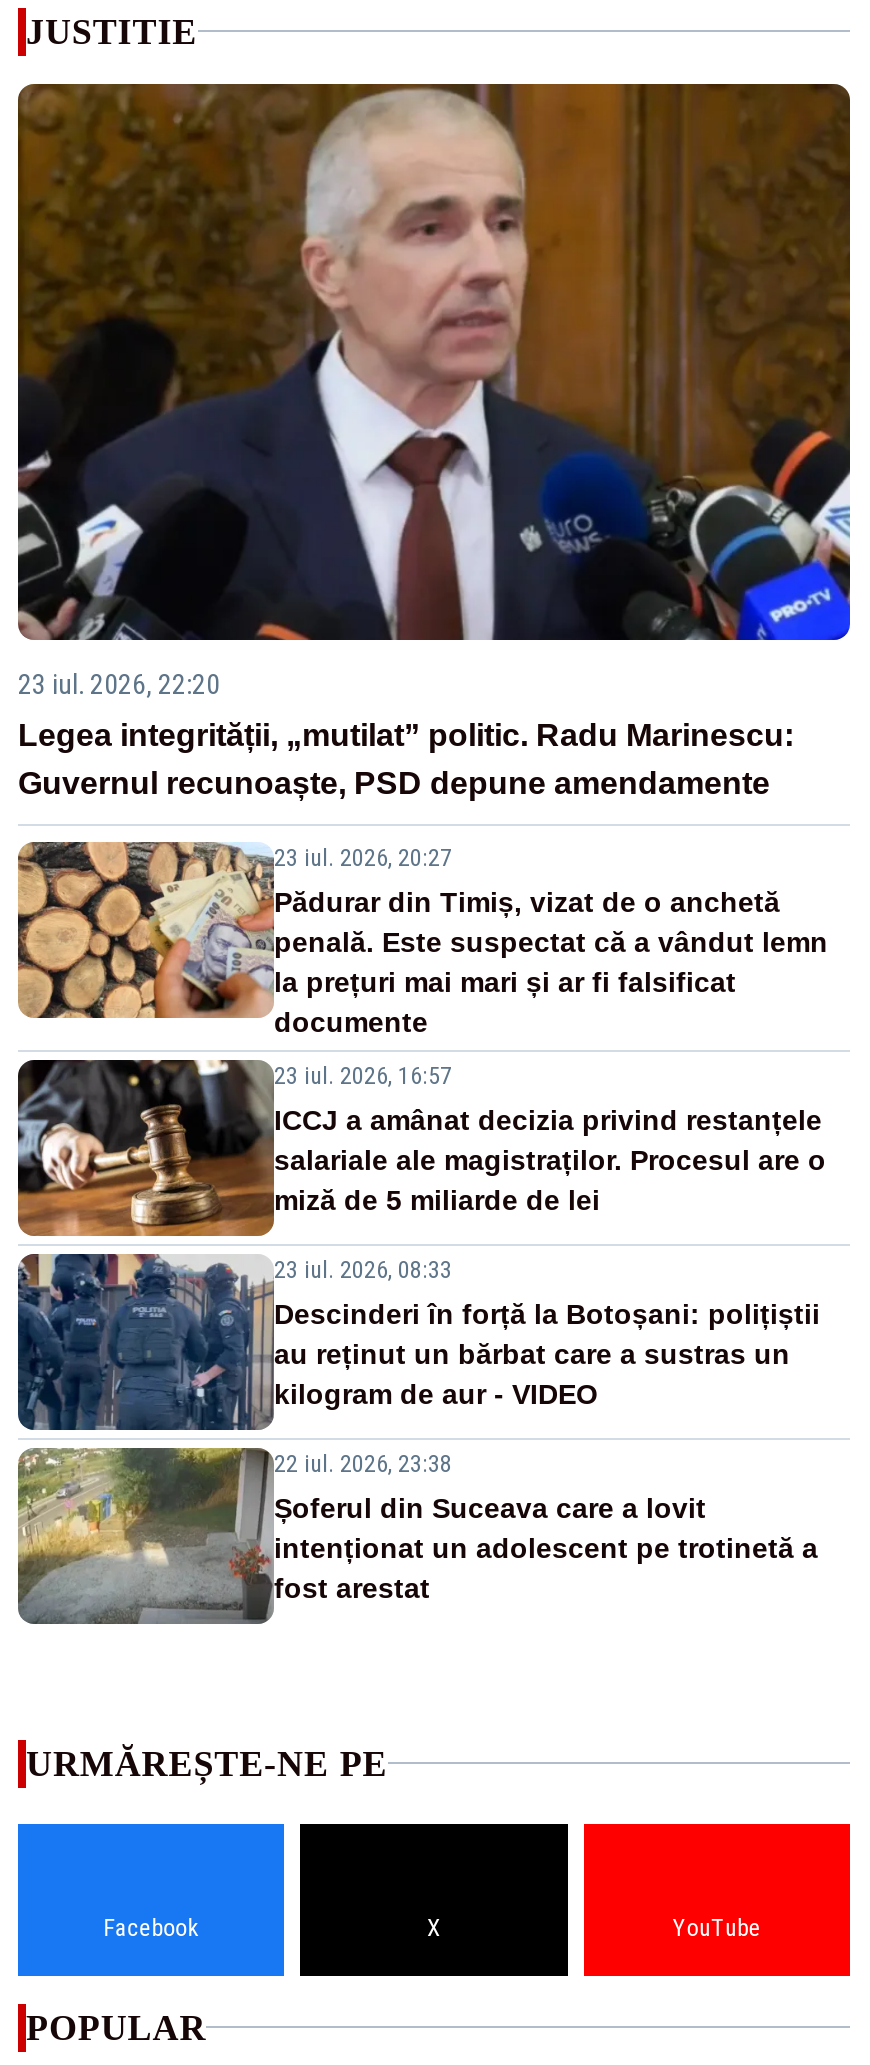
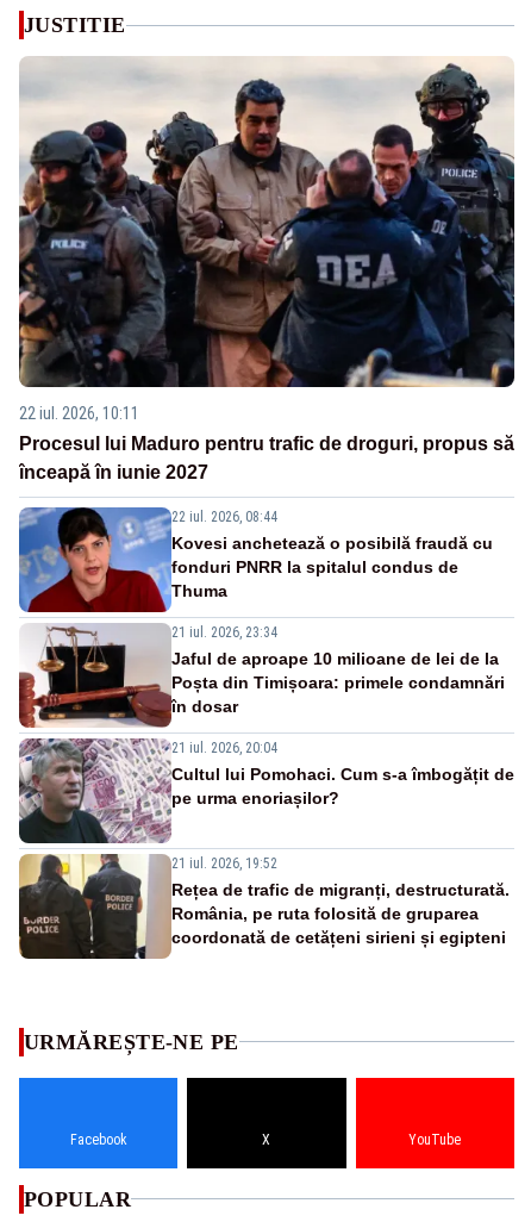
- [image]
- 23 iul. 2026, 22:20
+ [image]
+ 22 iul. 2026, 10:11

- Legea integrității, „mutilat” politic. Radu Marinescu:
- Guvernul recunoaște, PSD depune amendamente
+ Procesul lui Maduro pentru trafic de droguri, propus să
+ înceapă în iunie 2027

- [image]
- 23 iul. 2026, 20:27
- Pădurar din Timiș, vizat de o anchetă
- penală. Este suspectat că a vândut lemn
- la prețuri mai mari și ar fi falsificat
- documente
+ [image]
+ 22 iul. 2026, 08:44
+ Kovesi anchetează o posibilă fraudă cu
+ fonduri PNRR la spitalul condus de
+ Thuma

- [image]
- 23 iul. 2026, 16:57
- ICCJ a amânat decizia privind restanțele
- salariale ale magistraților. Procesul are o
- miză de 5 miliarde de lei
+ [image]
+ 21 iul. 2026, 23:34
+ Jaful de aproape 10 milioane de lei de la
+ Poșta din Timișoara: primele condamnări
+ în dosar

- [image]
- 23 iul. 2026, 08:33
- Descinderi în forță la Botoșani: polițiștii
- au reținut un bărbat care a sustras un
- kilogram de aur - VIDEO
+ [image]
+ 21 iul. 2026, 20:04
+ Cultul lui Pomohaci. Cum s-a îmbogățit de
+ pe urma enoriașilor?

- [image]
- 22 iul. 2026, 23:38
- Șoferul din Suceava care a lovit
- intenționat un adolescent pe trotinetă a
- fost arestat
+ [image]
+ 21 iul. 2026, 19:52
+ Rețea de trafic de migranți, destructurată.
+ România, pe ruta folosită de gruparea
+ coordonată de cetățeni sirieni și egipteni
